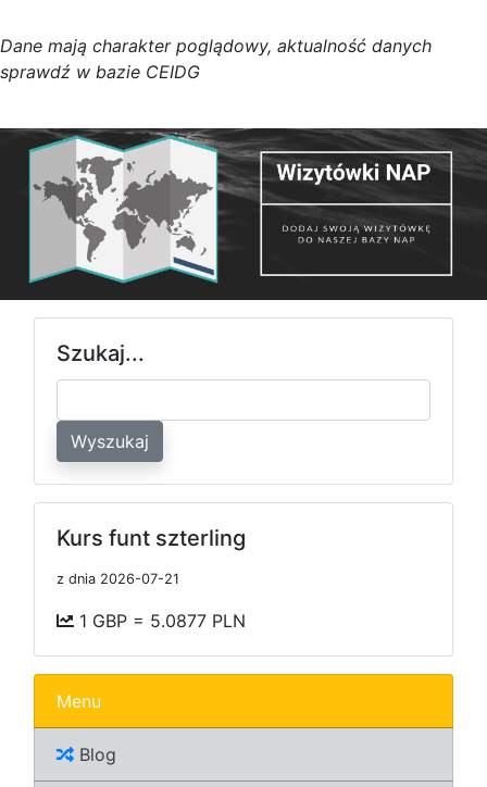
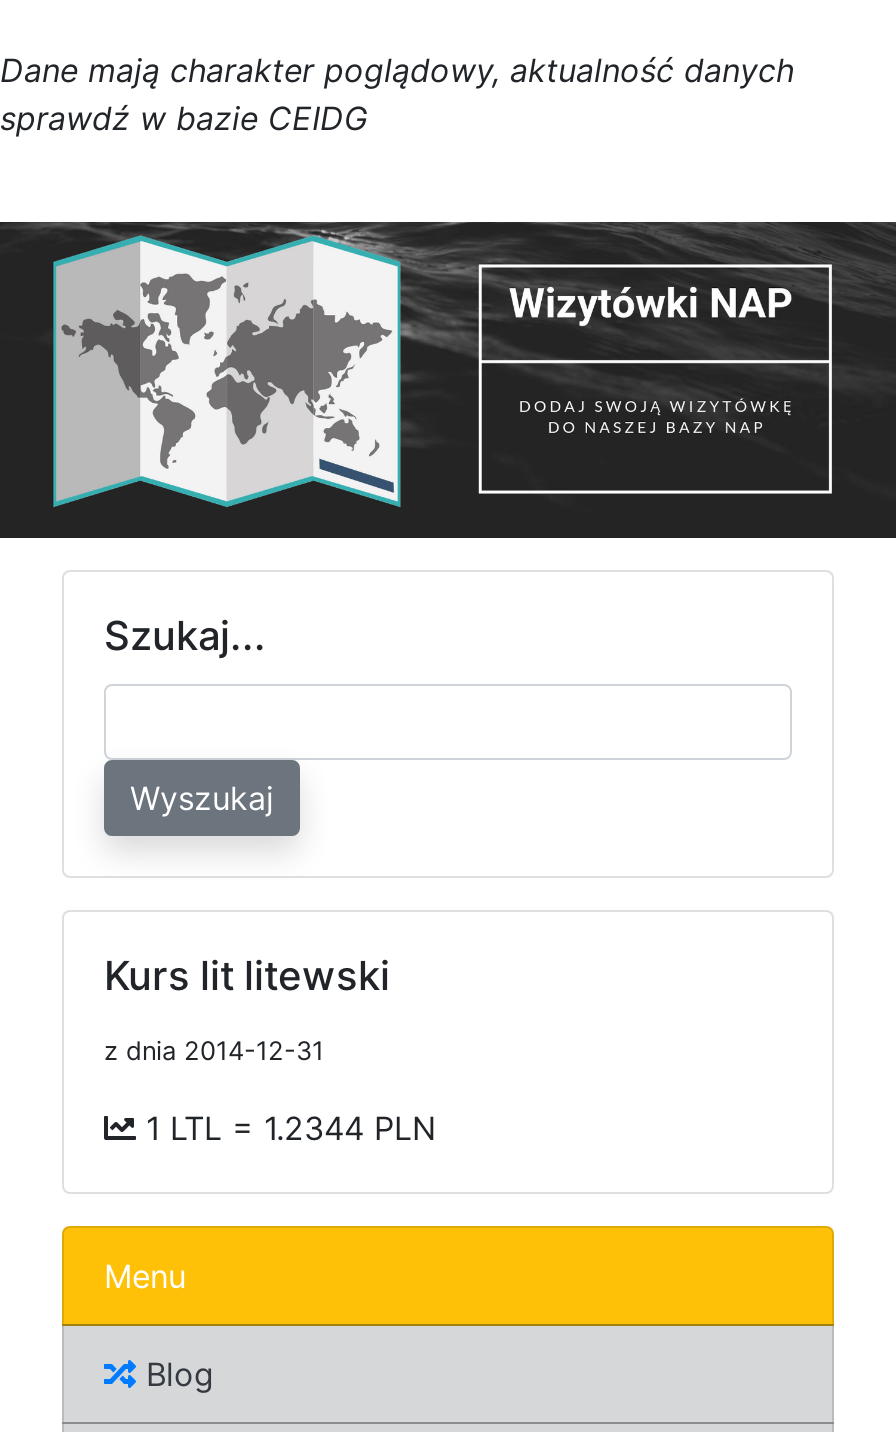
- Kurs funt szterling
+ Kurs lit litewski

- z dnia 2026-07-21
+ z dnia 2014-12-31

- 1 GBP = 5.0877 PLN
+ 1 LTL = 1.2344 PLN
